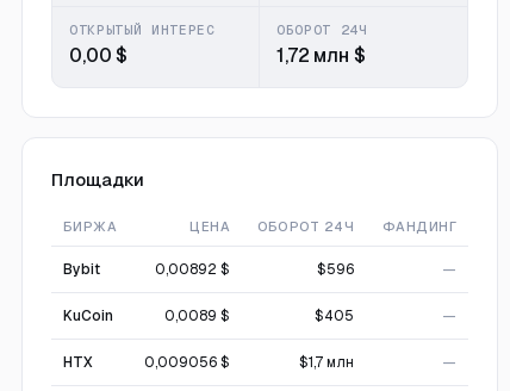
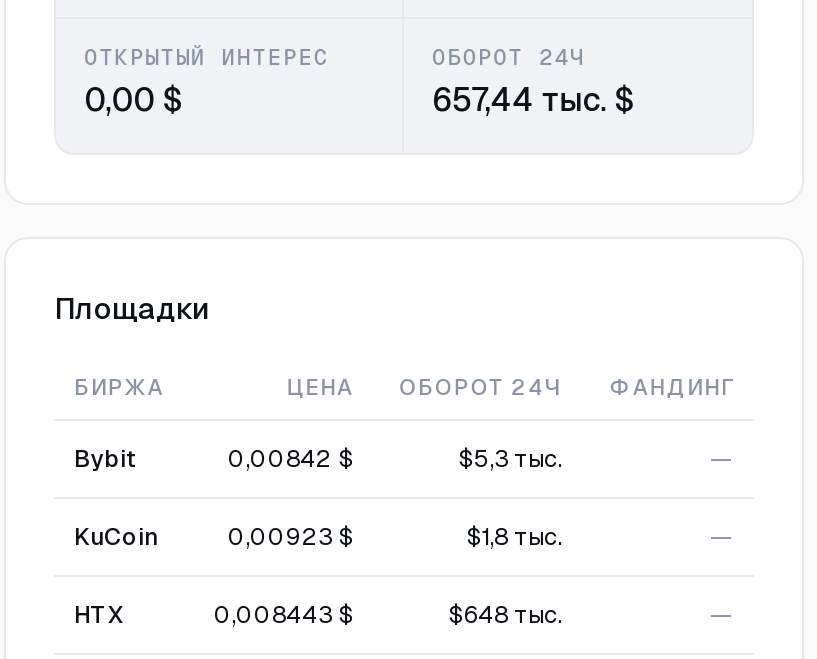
- 1,72 млн $
+ 657,44 тыс. $

- 0,00892 $
- $596
+ 0,00842 $
+ $5,3 тыс.

- 0,0089 $
- $405
+ 0,00923 $
+ $1,8 тыс.

- 0,009056 $
- $1,7 млн
+ 0,008443 $
+ $648 тыс.
